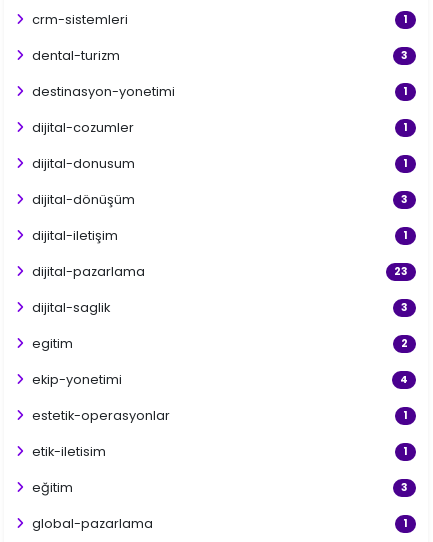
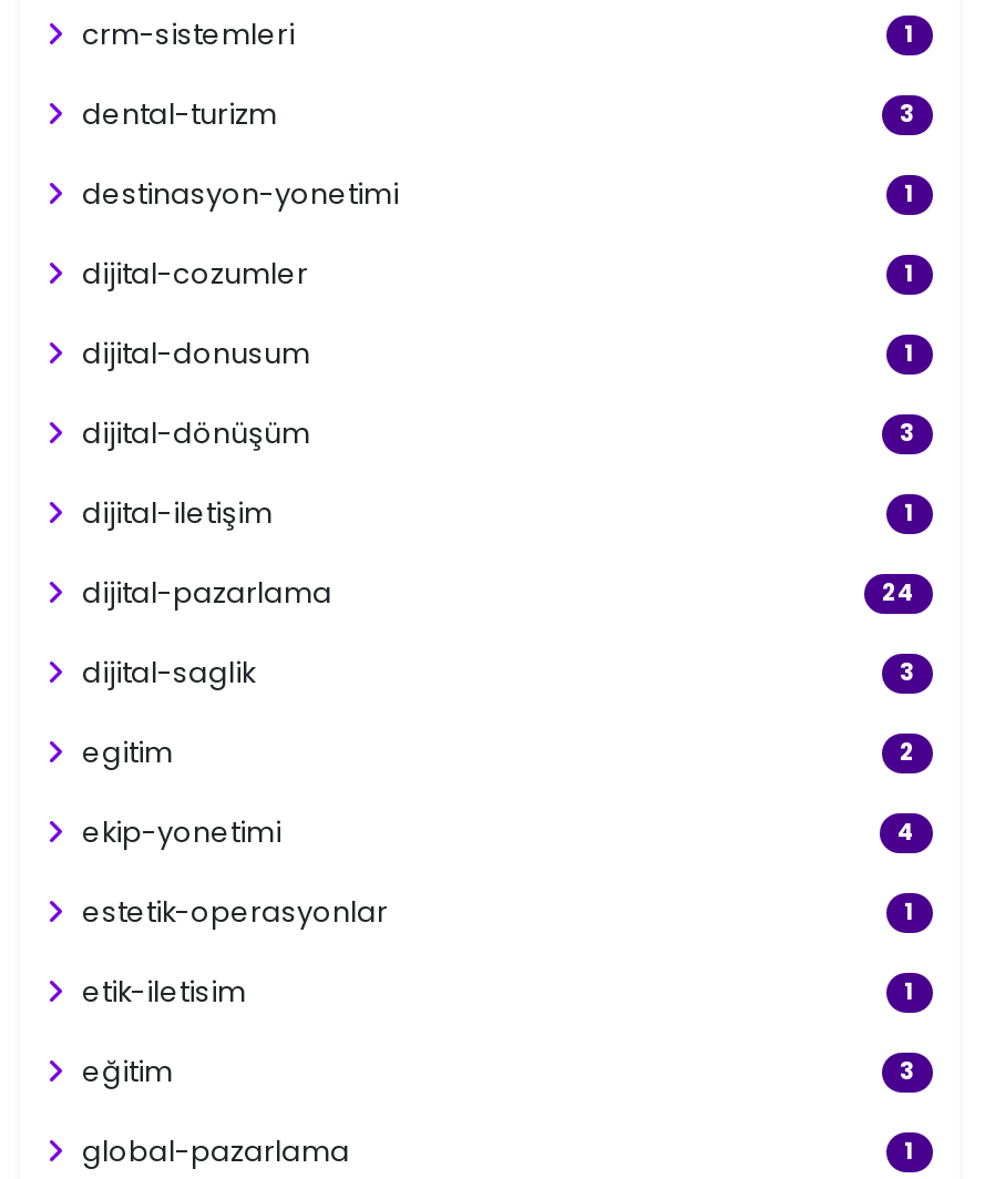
- 23
+ 24
